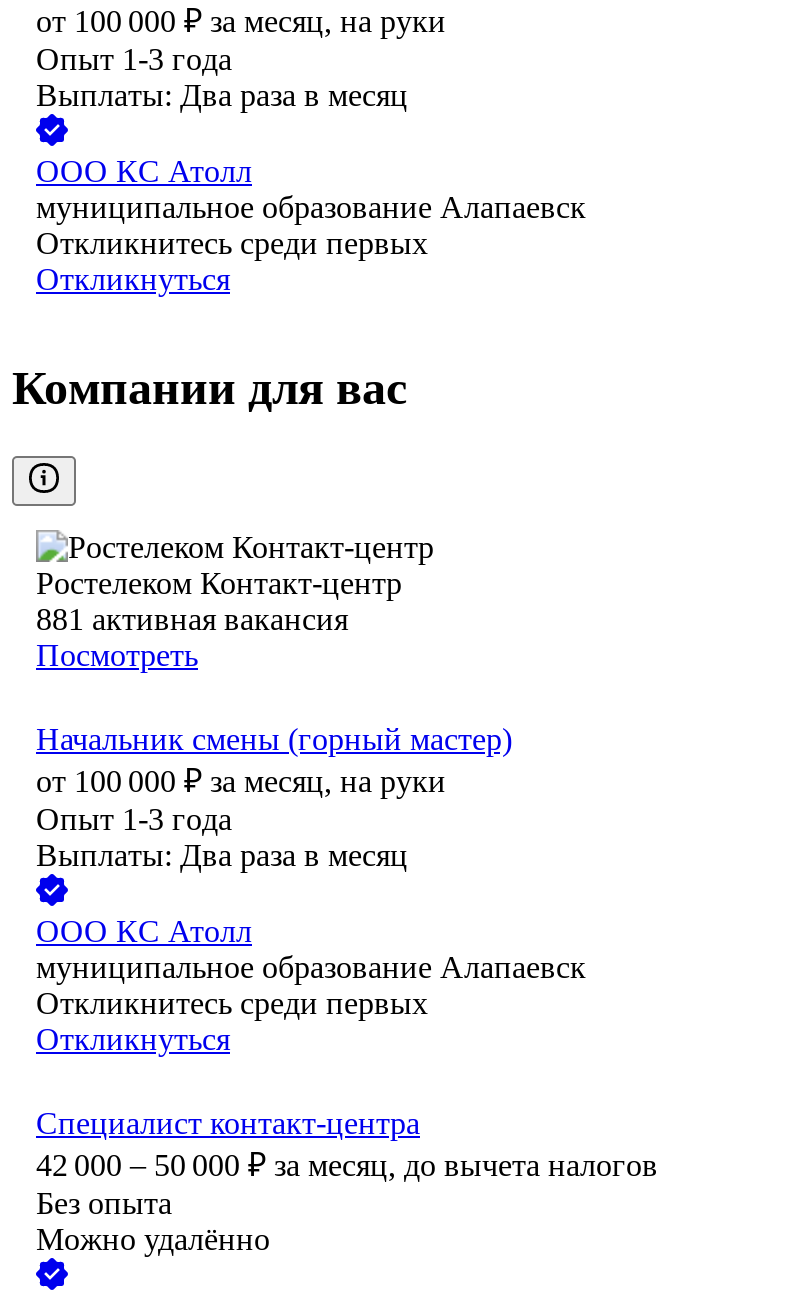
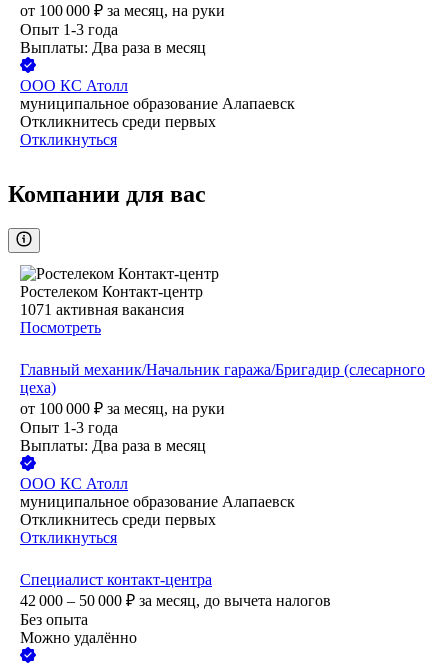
- 881 активная вакансия
+ 1071 активная вакансия

- Начальник смены (горный мастер)
+ Главный механик/Начальник гаража/Бригадир (слесарного
+ цеха)
